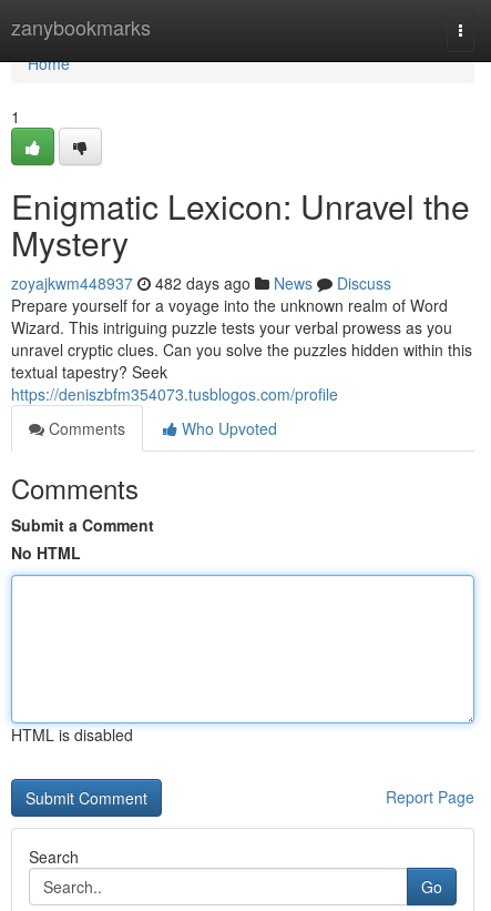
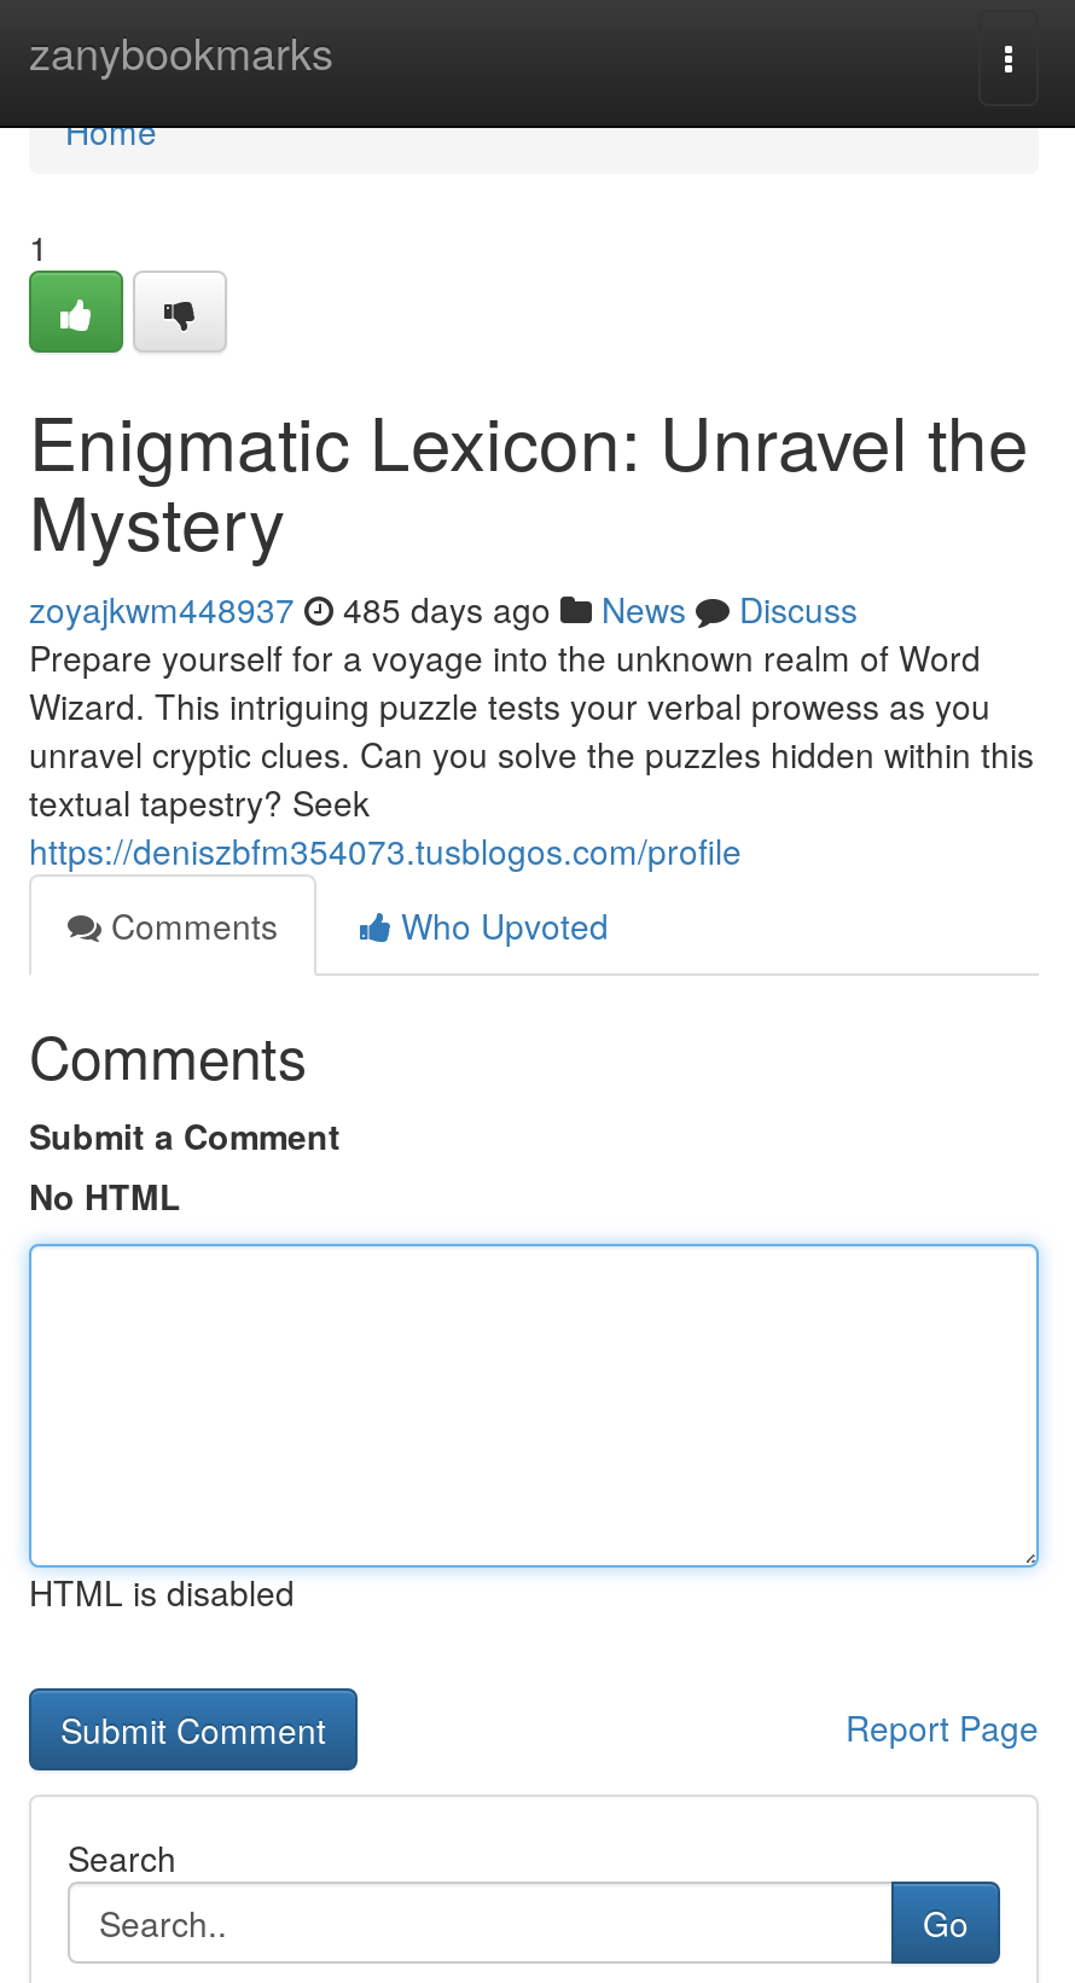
- zoyajkwm448937 482 days ago News Discuss
+ zoyajkwm448937 485 days ago News Discuss
